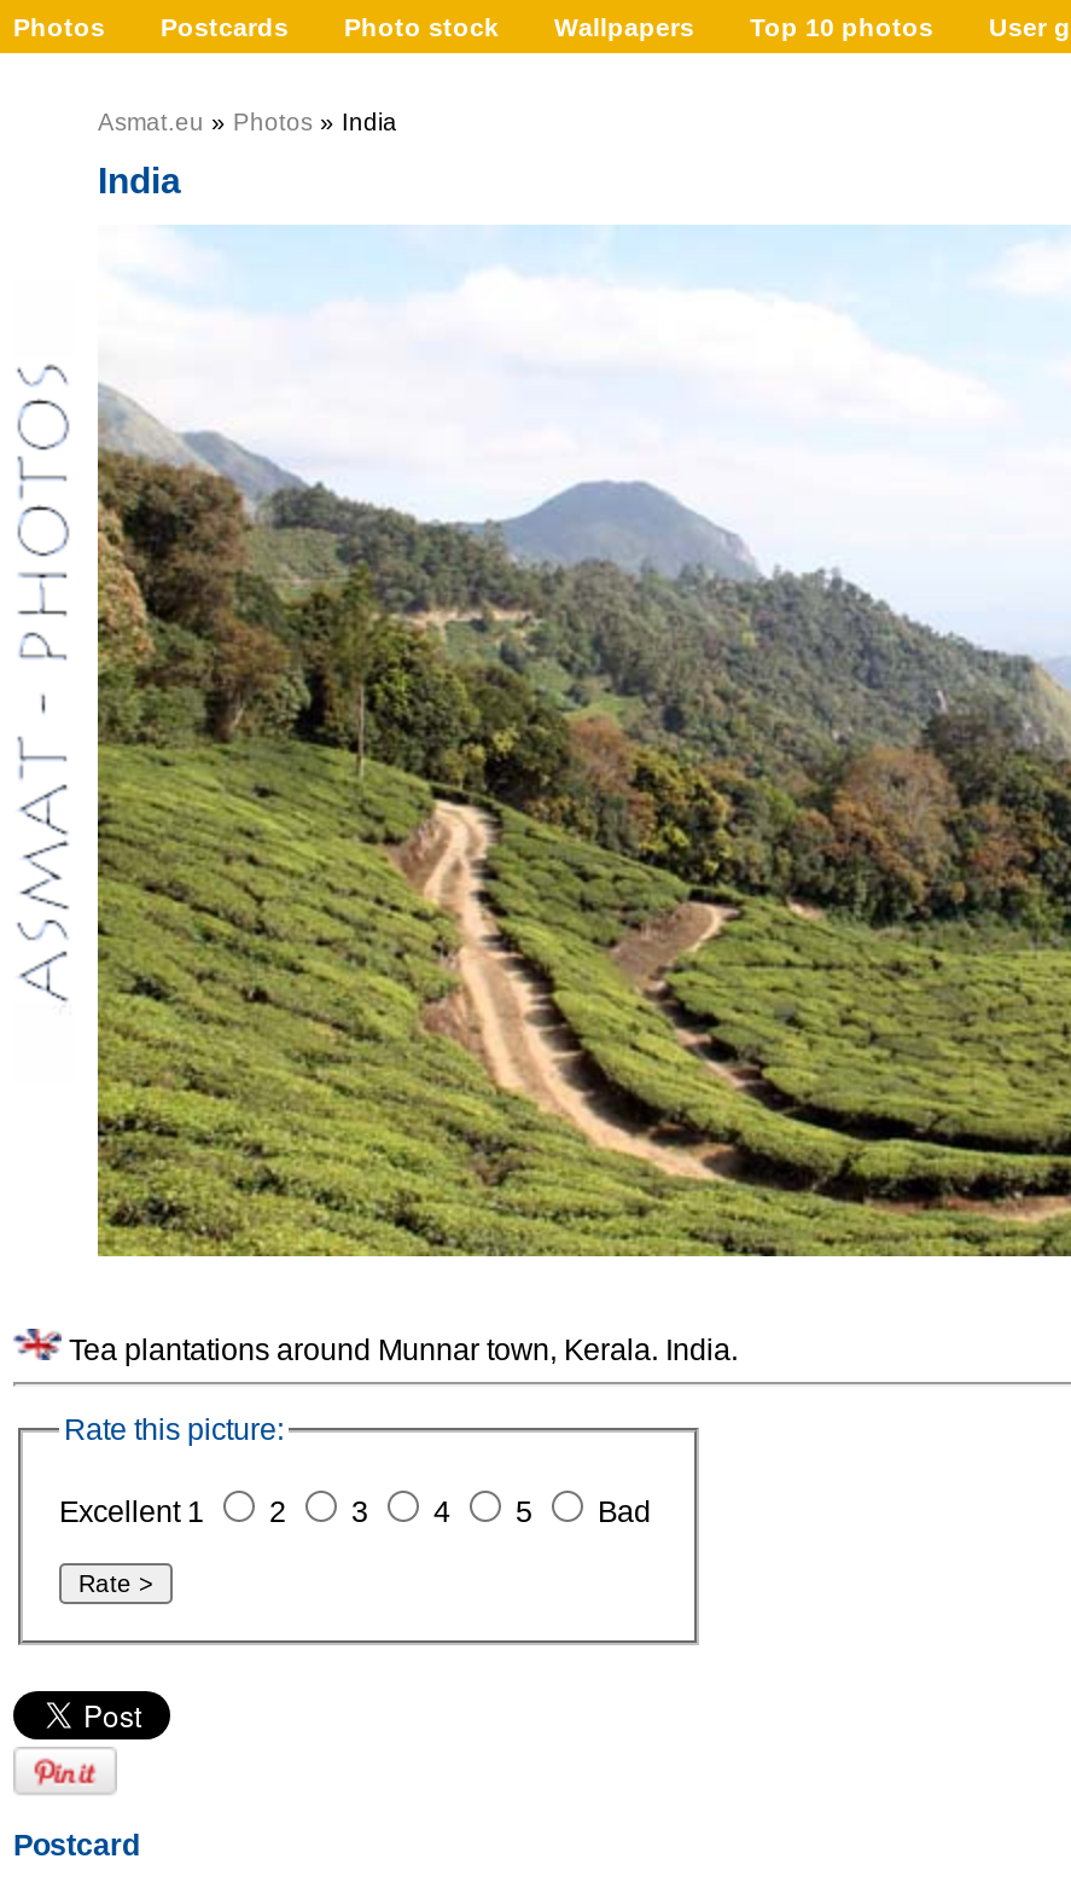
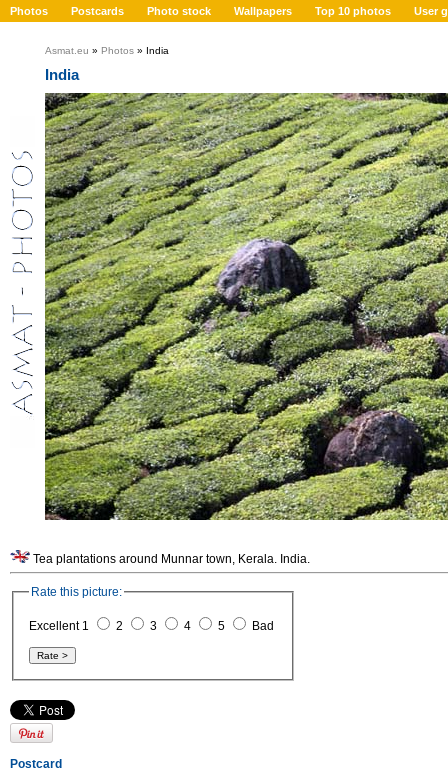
- [image]
+ [image]
